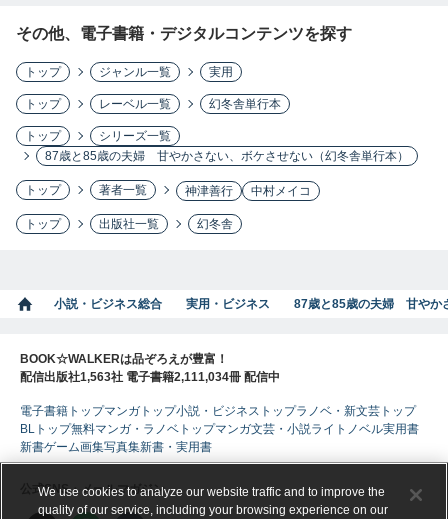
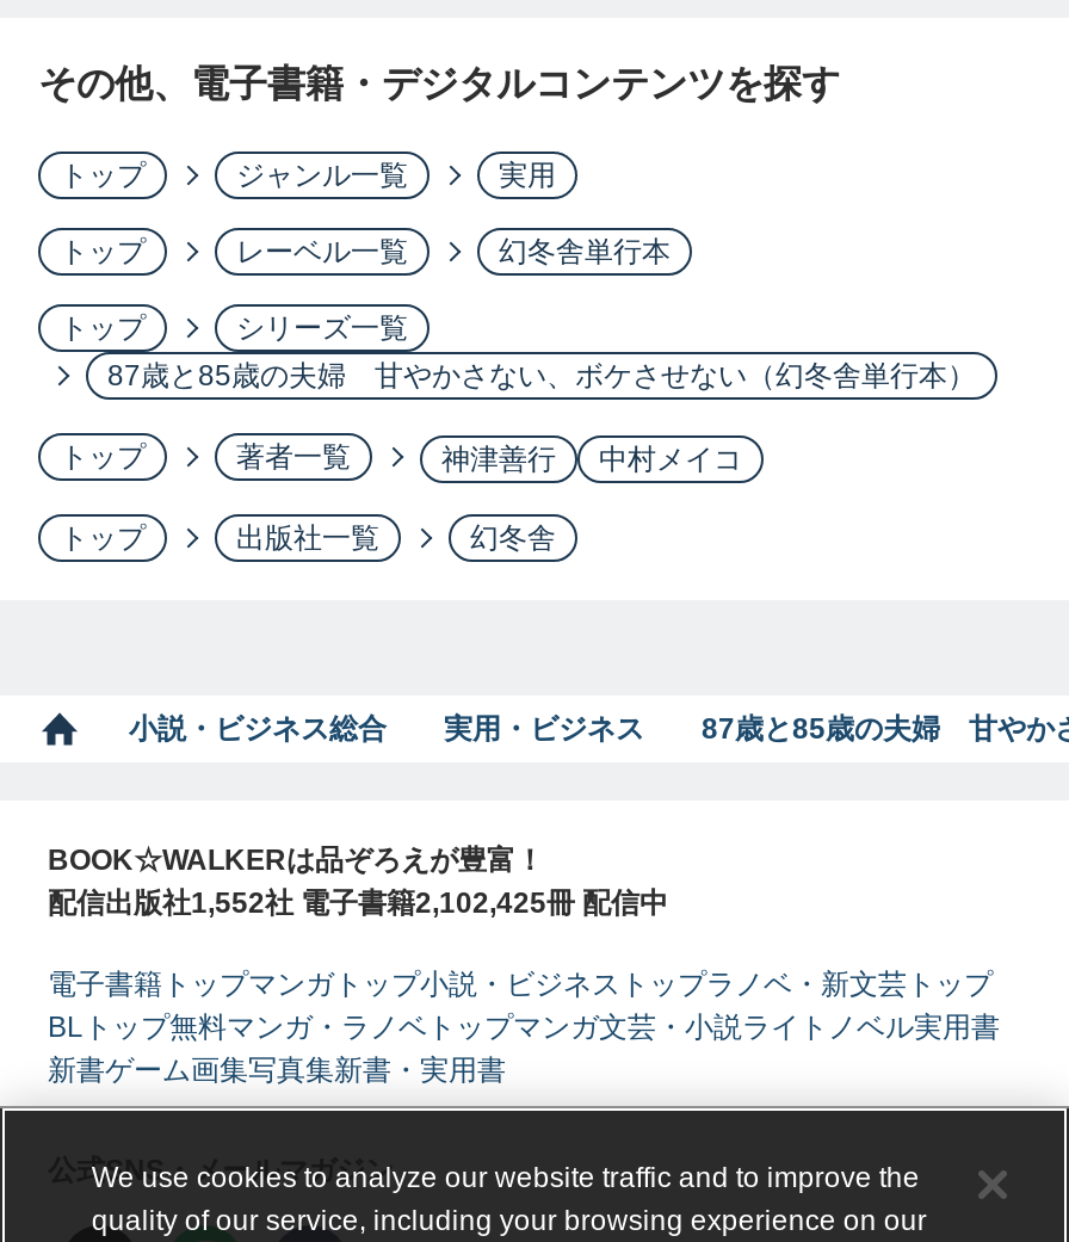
- 配信出版社1,563社 電子書籍2,111,034冊 配信中
+ 配信出版社1,552社 電子書籍2,102,425冊 配信中
